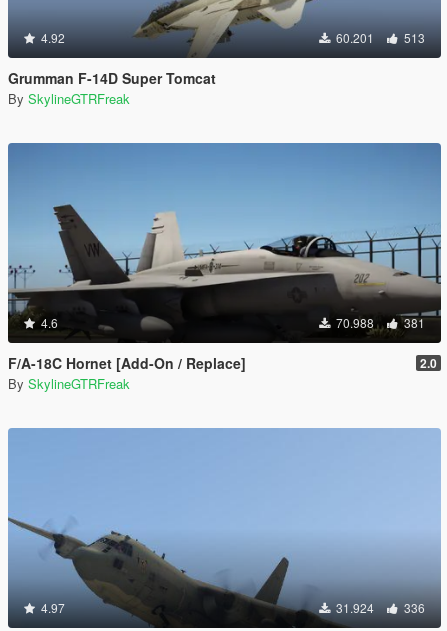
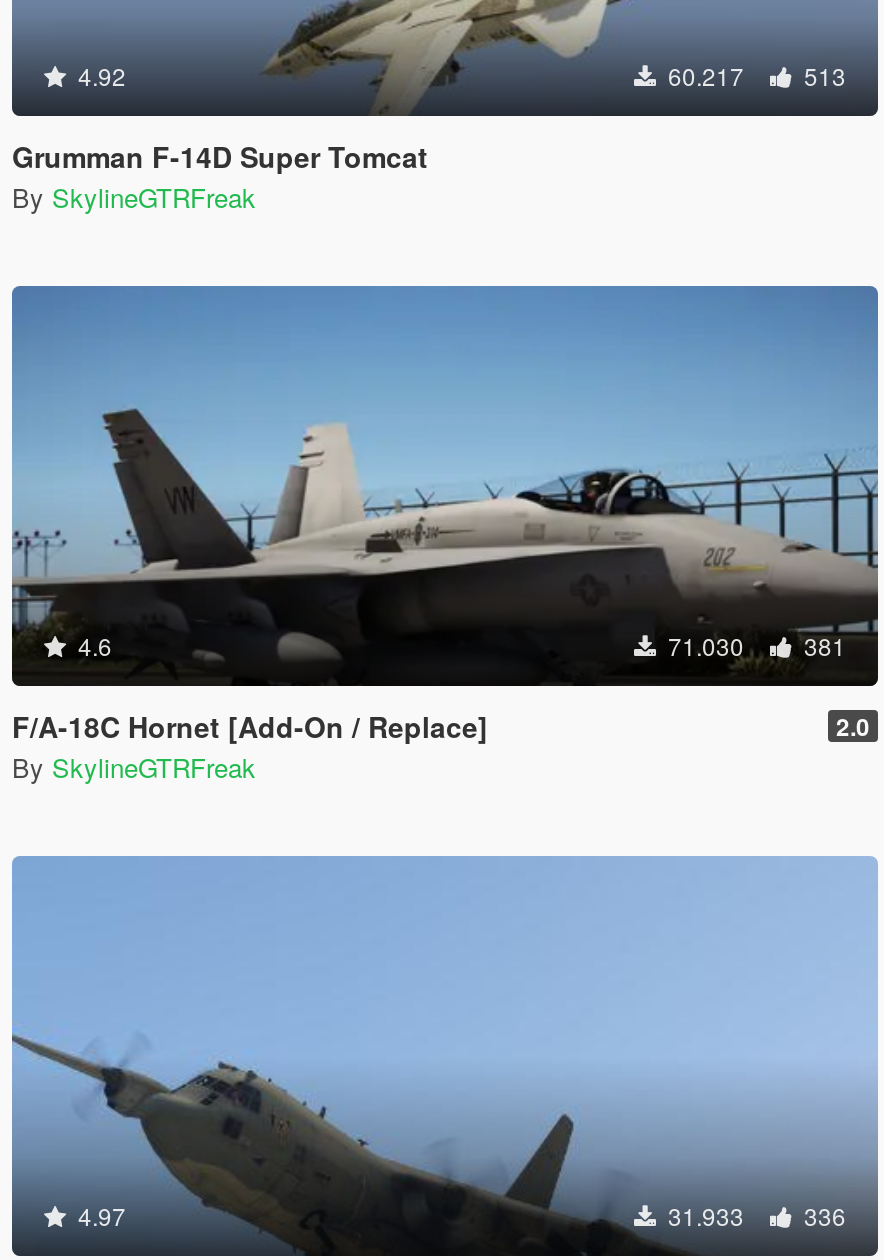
- 60.201 513
+ 60.217 513

- 70.988 381
+ 71.030 381

- 31.924 336
+ 31.933 336
